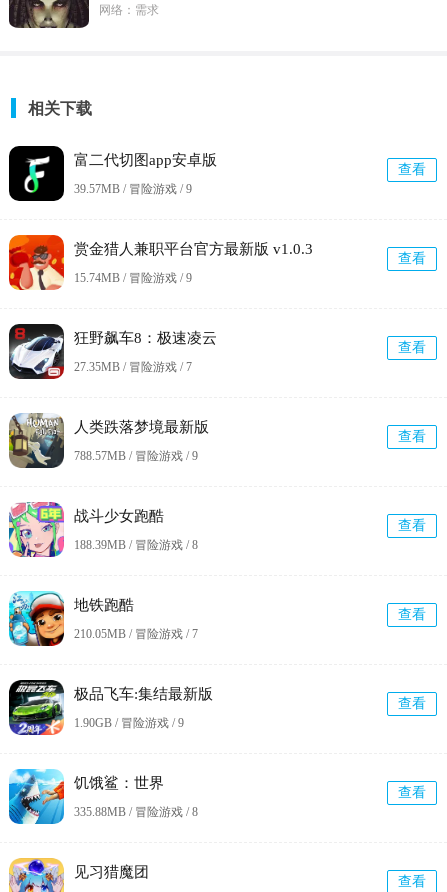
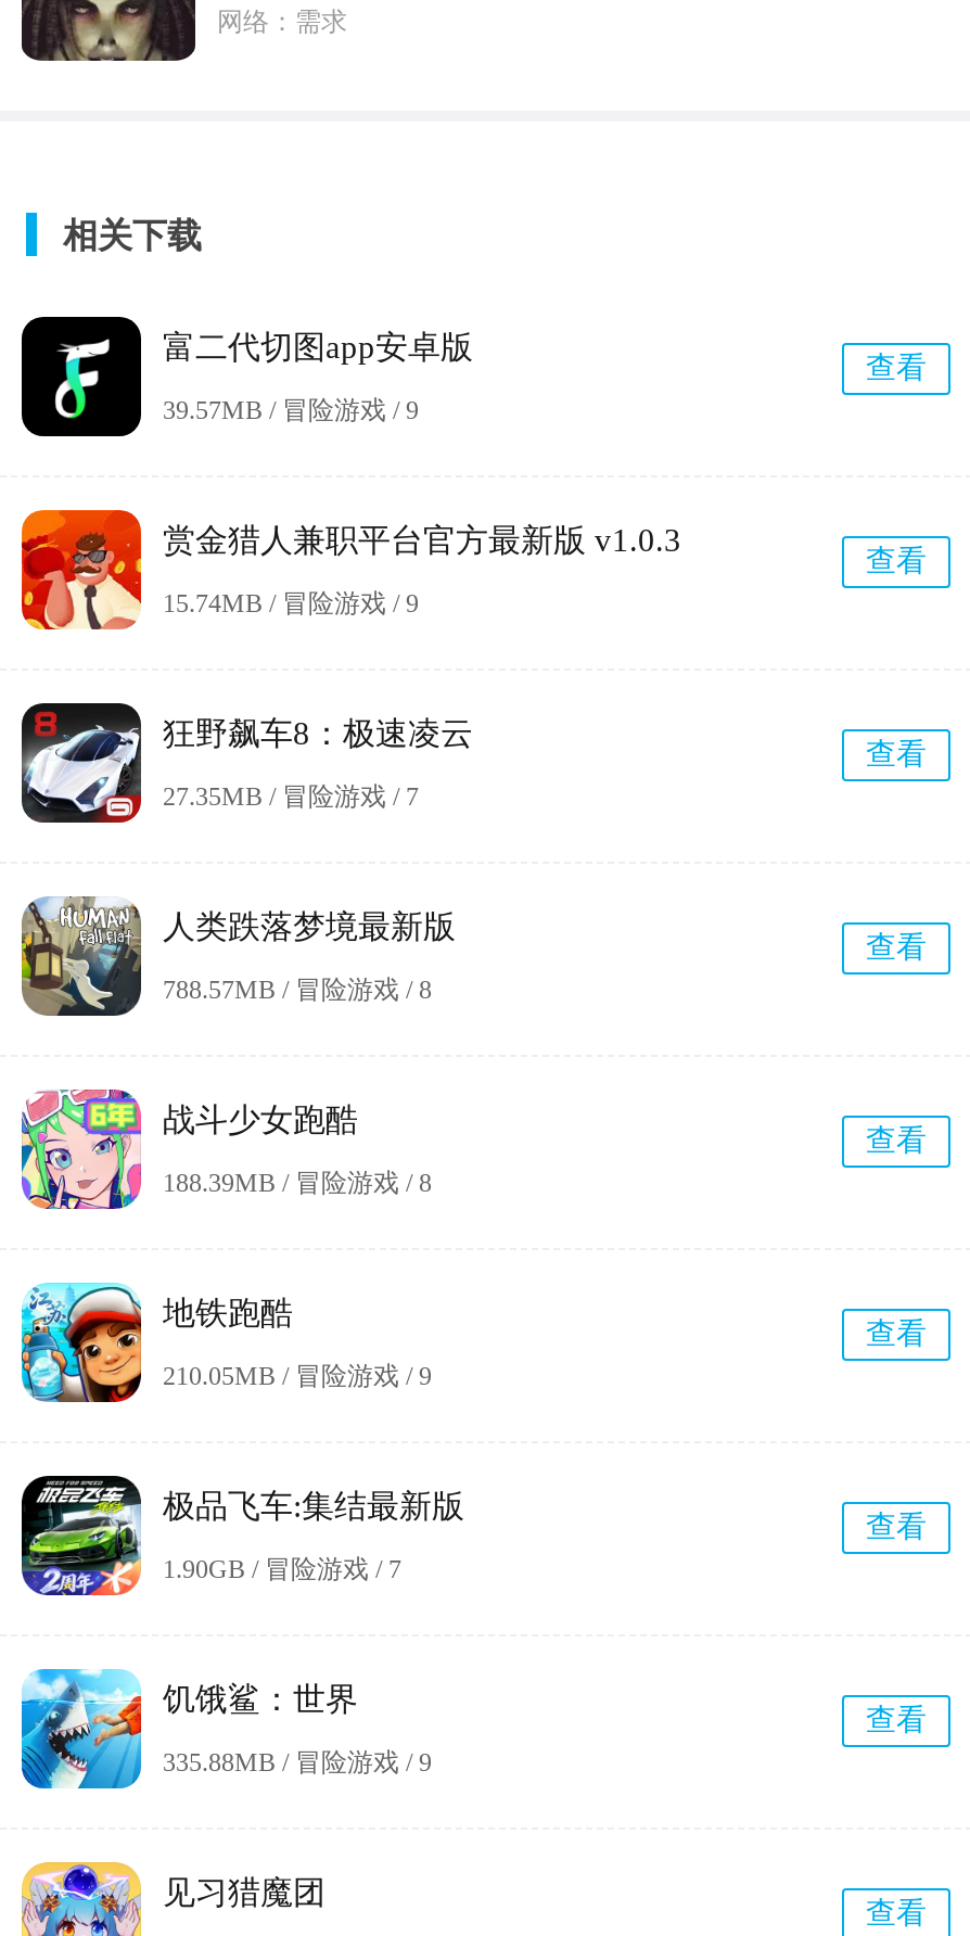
- 788.57MB / 冒险游戏 / 9
+ 788.57MB / 冒险游戏 / 8

- 210.05MB / 冒险游戏 / 7
+ 210.05MB / 冒险游戏 / 9

- 1.90GB / 冒险游戏 / 9
+ 1.90GB / 冒险游戏 / 7

- 335.88MB / 冒险游戏 / 8
+ 335.88MB / 冒险游戏 / 9
